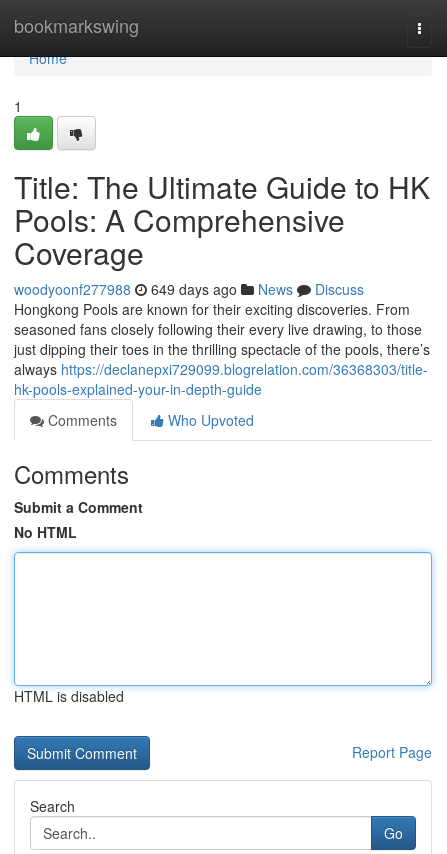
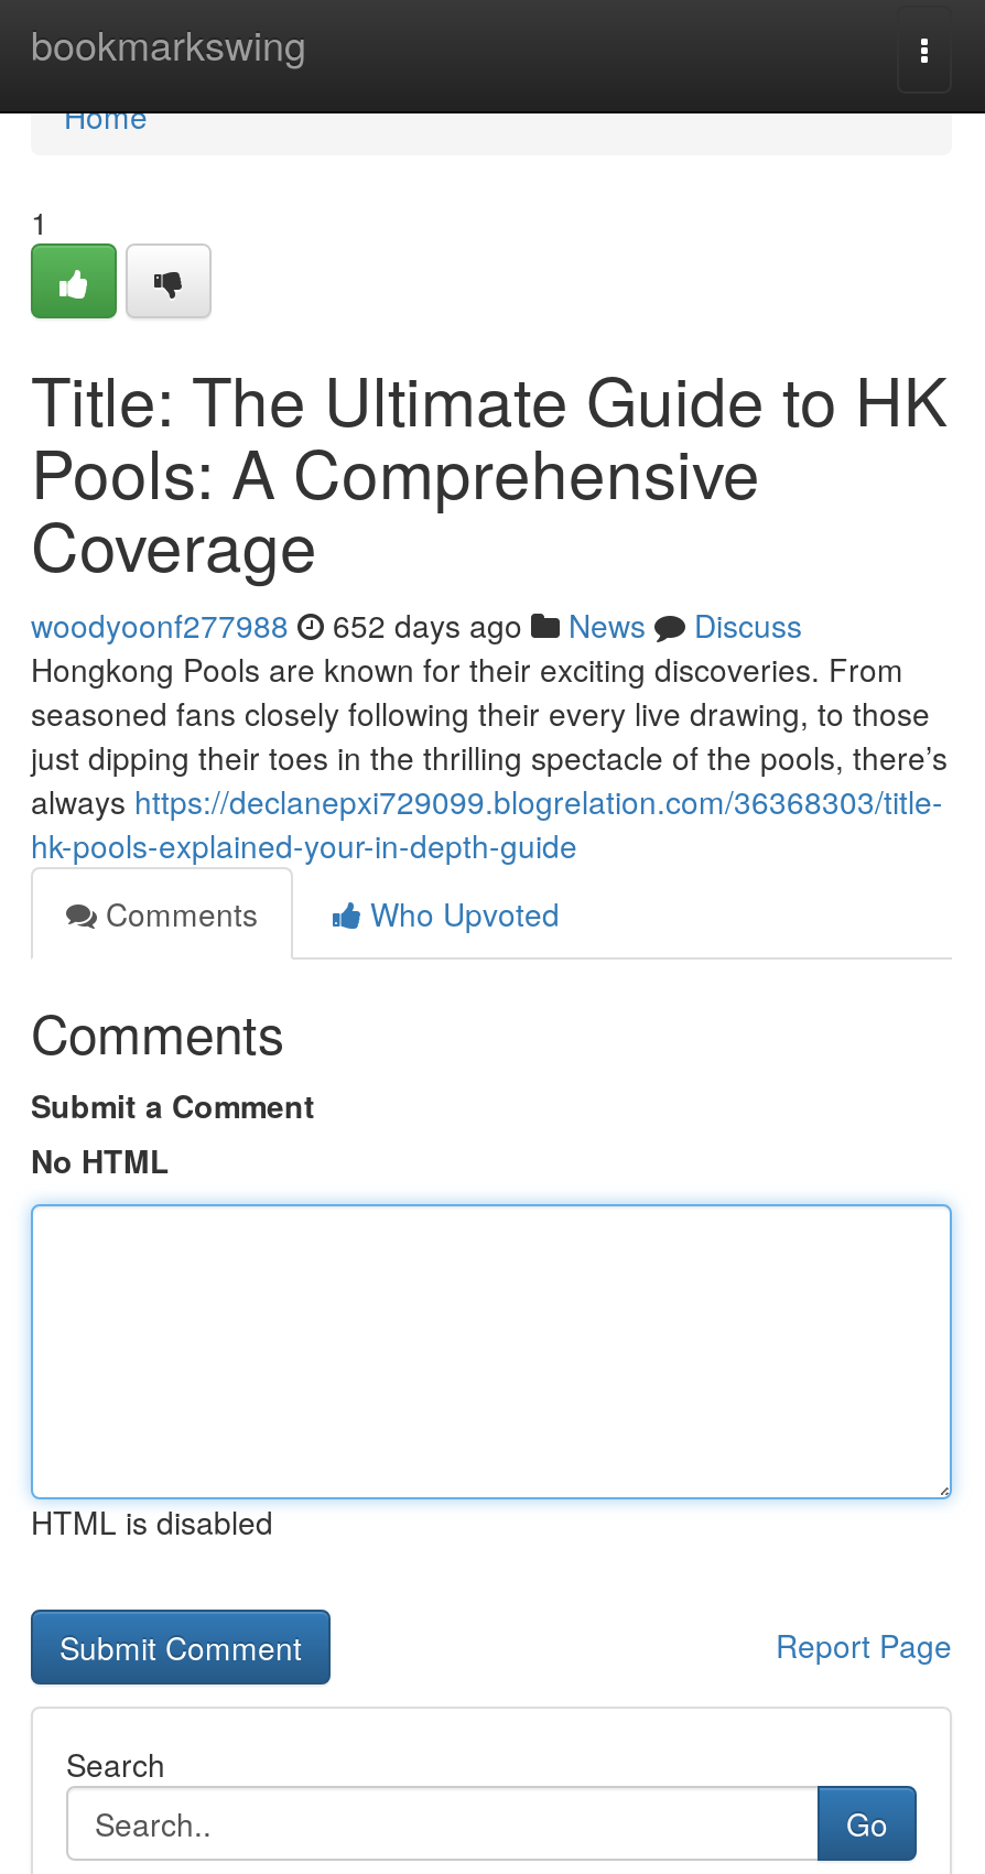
- woodyoonf277988 649 days ago News Discuss
+ woodyoonf277988 652 days ago News Discuss
